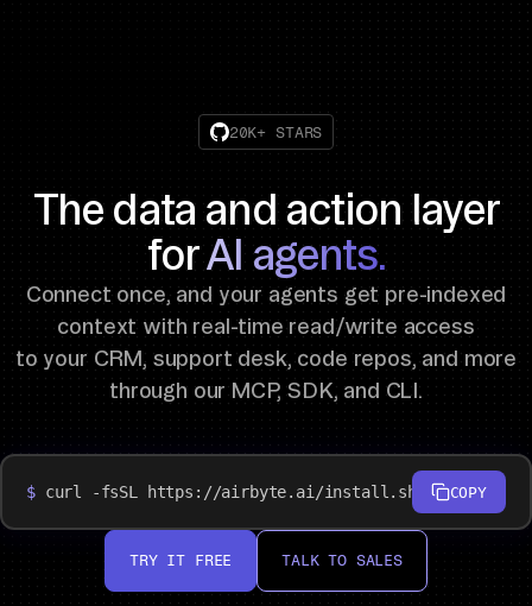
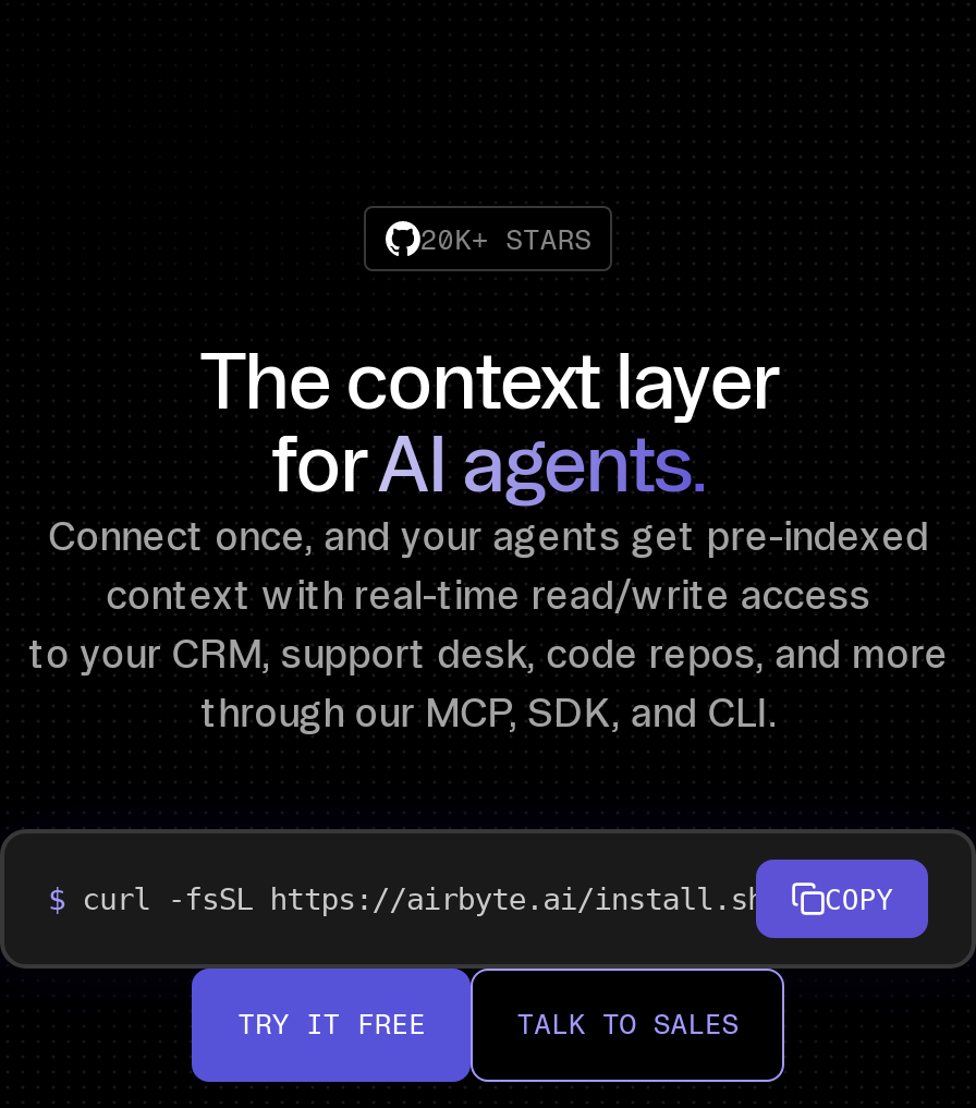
- The data and action layer
+ The context layer
